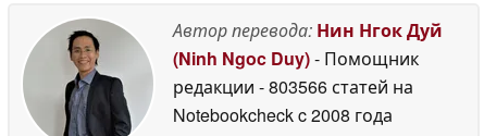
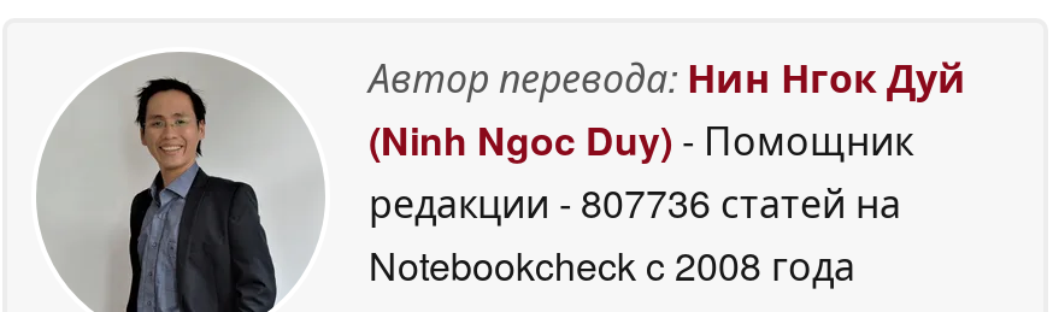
- редакции - 803566 статей на
+ редакции - 807736 статей на
